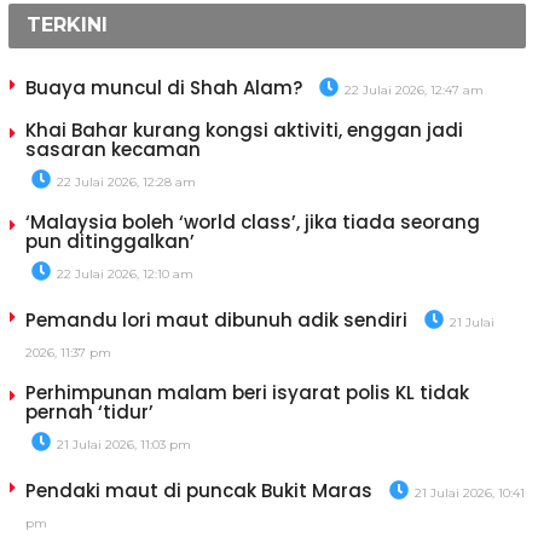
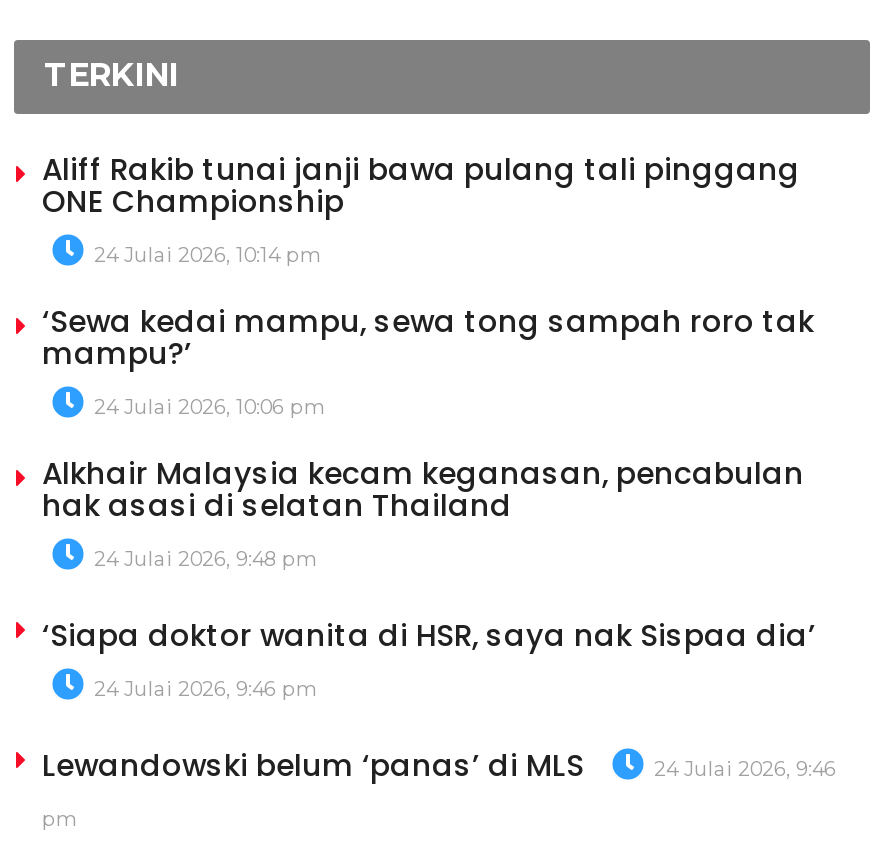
- Buaya muncul di Shah Alam?
- 22 Julai 2026, 12:47 am
- Khai Bahar kurang kongsi aktiviti, enggan jadi
- sasaran kecaman
- 22 Julai 2026, 12:28 am
- ‘Malaysia boleh ‘world class’, jika tiada seorang
- pun ditinggalkan’
- 22 Julai 2026, 12:10 am
- Pemandu lori maut dibunuh adik sendiri
- 21 Julai
- 2026, 11:37 pm
- Perhimpunan malam beri isyarat polis KL tidak
- pernah ‘tidur’
- 21 Julai 2026, 11:03 pm
- Pendaki maut di puncak Bukit Maras
- 21 Julai 2026, 10:41
+ Aliff Rakib tunai janji bawa pulang tali pinggang
+ ONE Championship
+ 24 Julai 2026, 10:14 pm
+ ‘Sewa kedai mampu, sewa tong sampah roro tak
+ mampu?’
+ 24 Julai 2026, 10:06 pm
+ Alkhair Malaysia kecam keganasan, pencabulan
+ hak asasi di selatan Thailand
+ 24 Julai 2026, 9:48 pm
+ ‘Siapa doktor wanita di HSR, saya nak Sispaa dia’
+ 24 Julai 2026, 9:46 pm
+ Lewandowski belum ‘panas’ di MLS
+ 24 Julai 2026, 9:46
